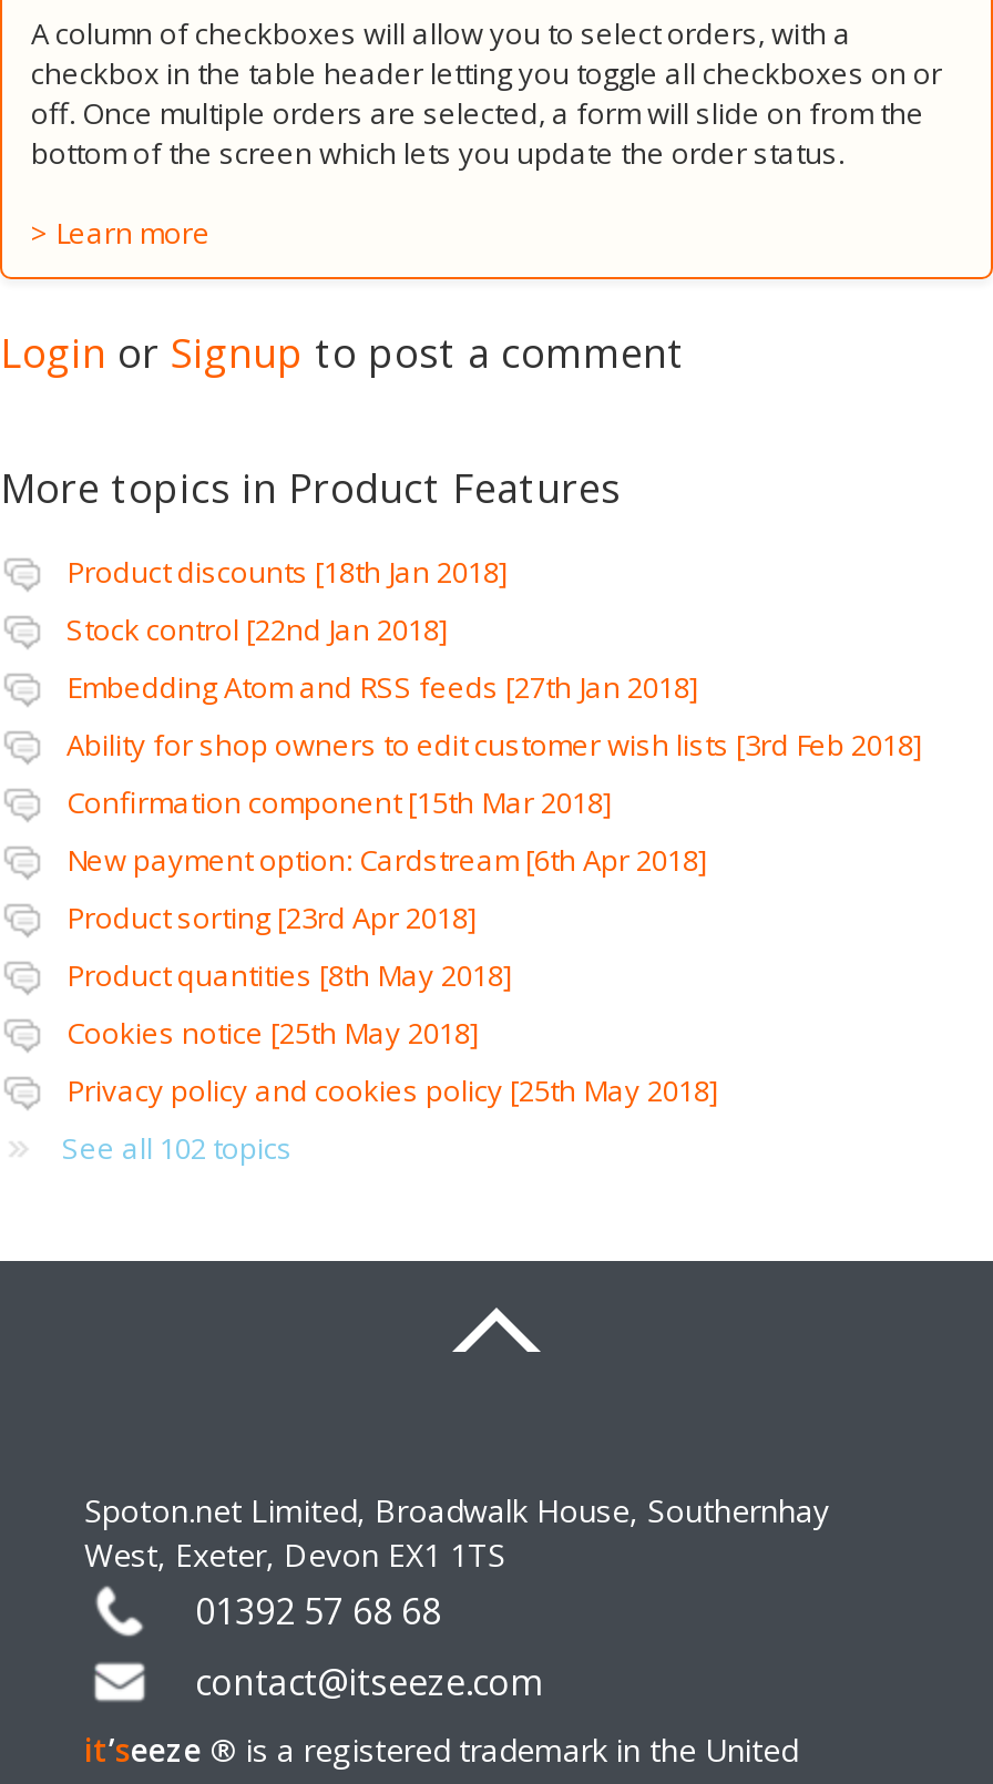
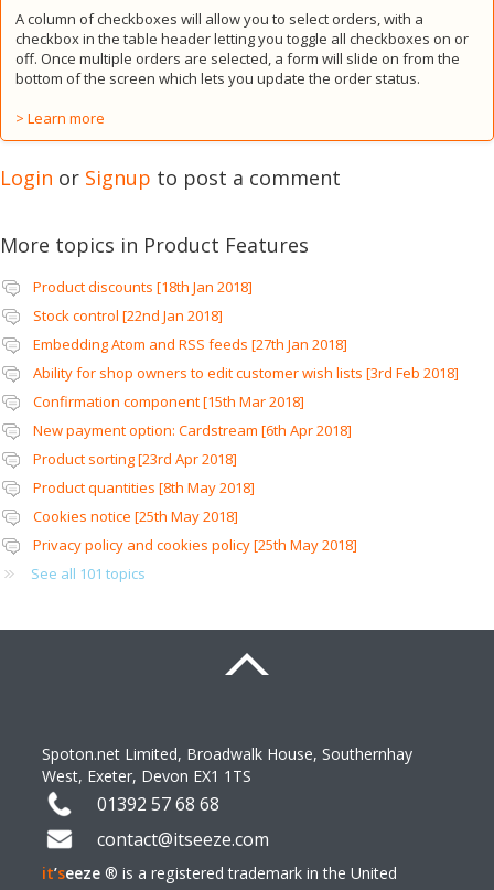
- See all 102 topics
+ See all 101 topics
